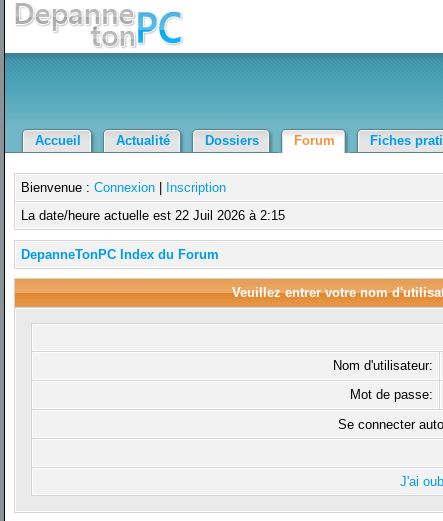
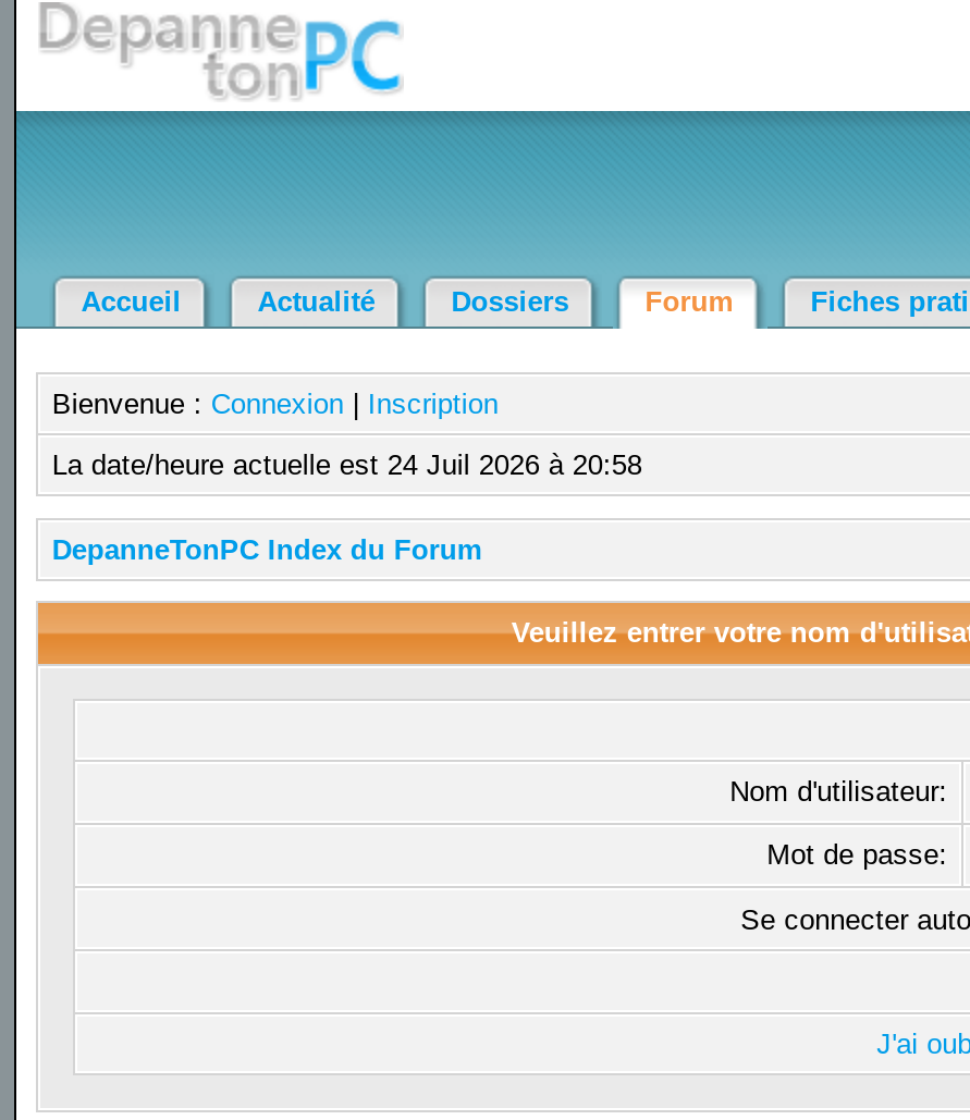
- La date/heure actuelle est 22 Juil 2026 à 2:15
+ La date/heure actuelle est 24 Juil 2026 à 20:58
